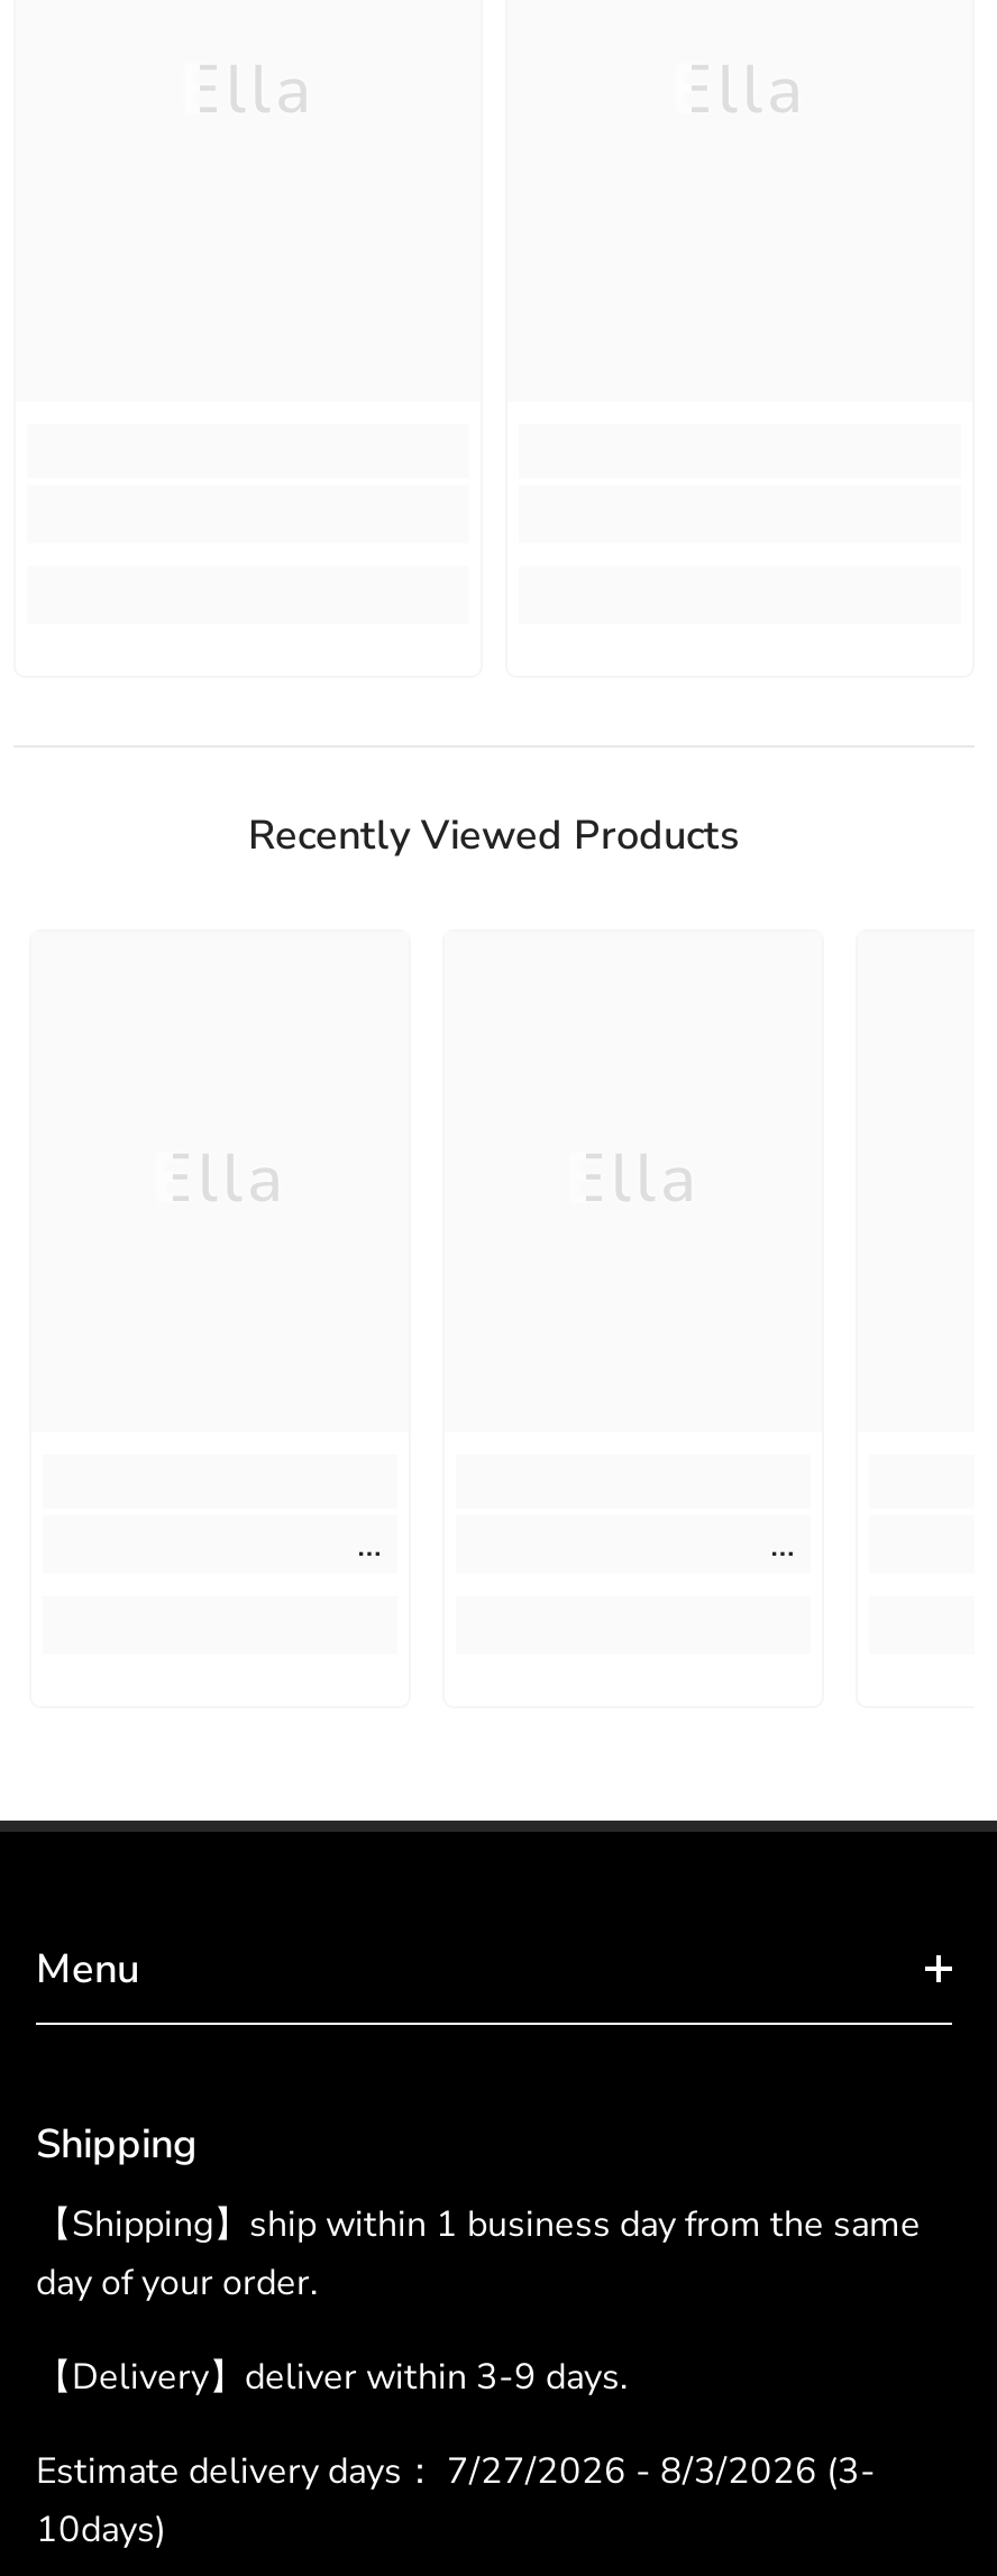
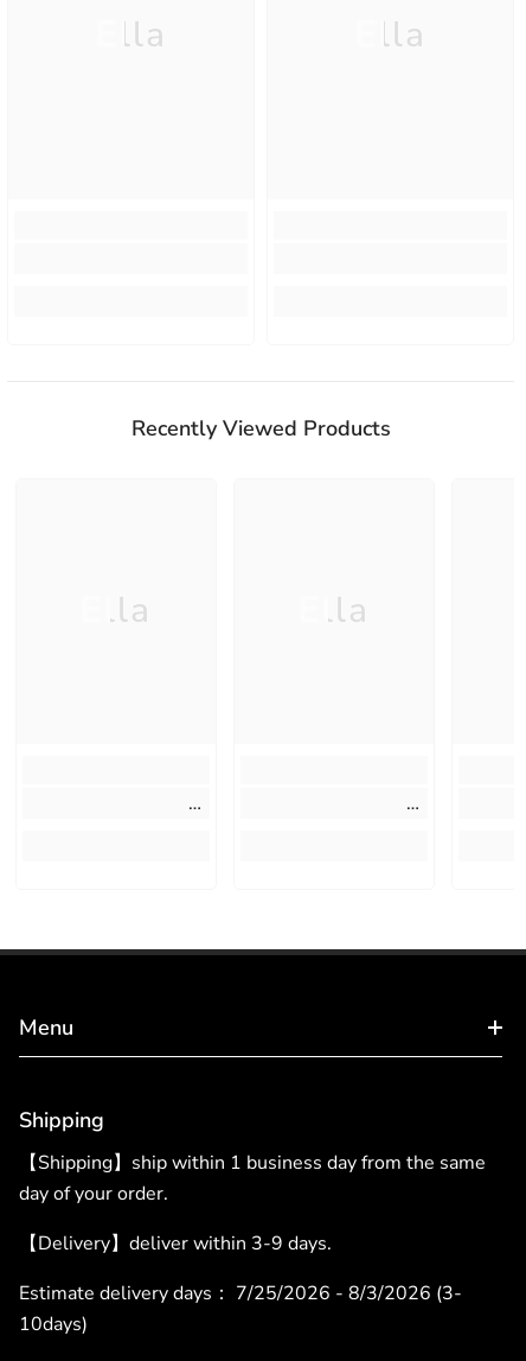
- Estimate delivery days：7/27/2026 - 8/3/2026 (3-
+ Estimate delivery days：7/25/2026 - 8/3/2026 (3-
